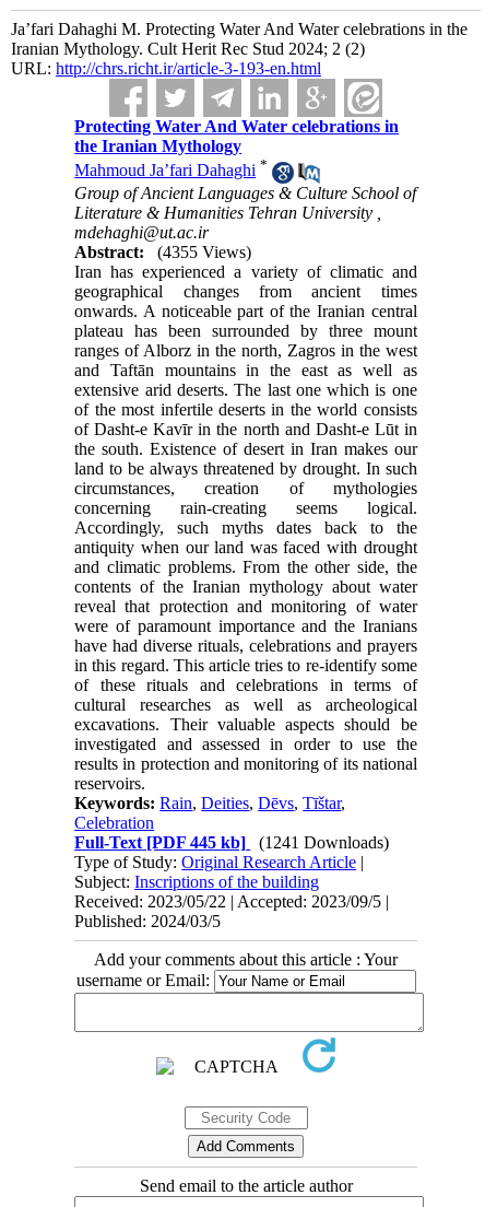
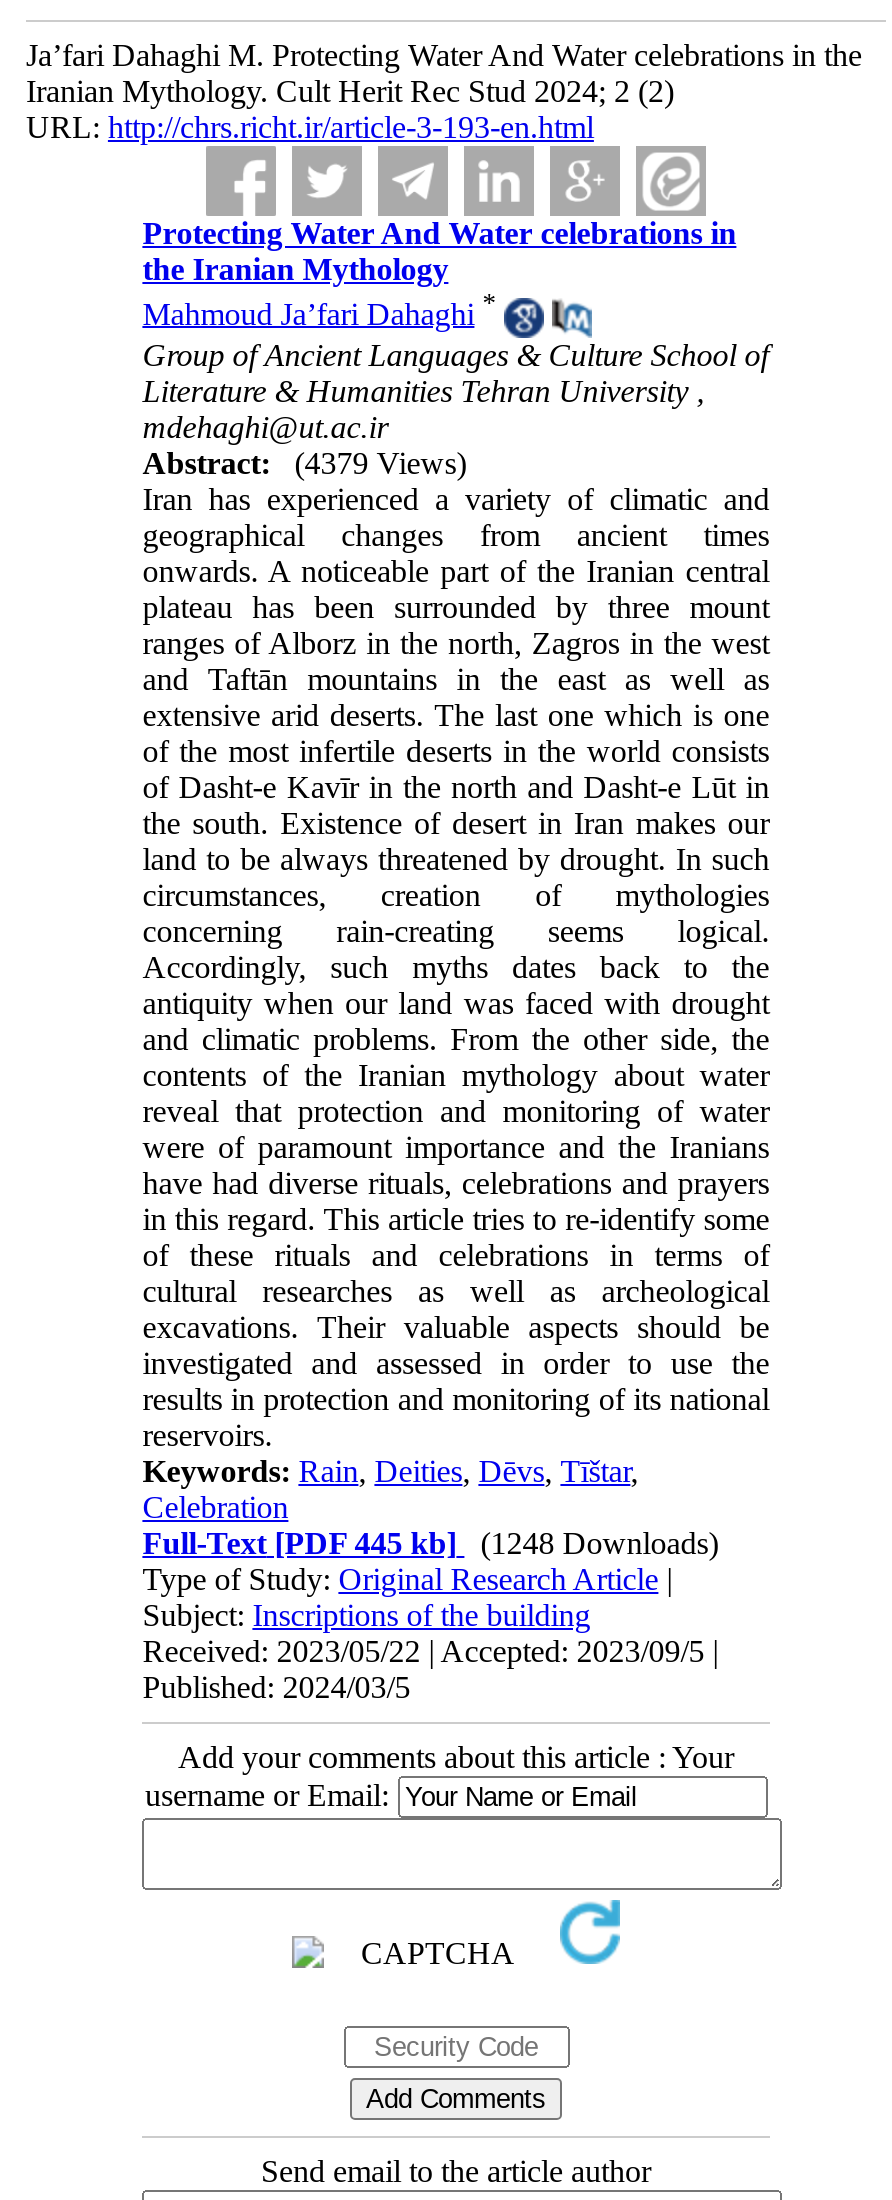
- Abstract: (4355 Views)
+ Abstract: (4379 Views)

- Full-Text [PDF 445 kb] (1241 Downloads)
+ Full-Text [PDF 445 kb] (1248 Downloads)
